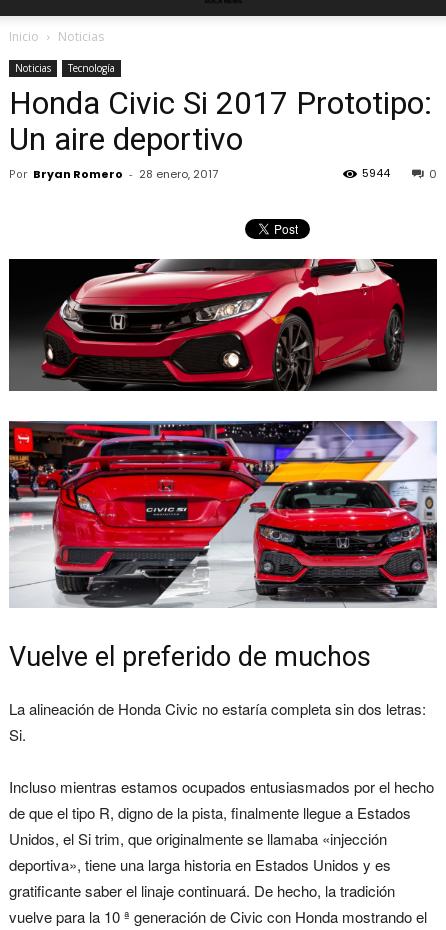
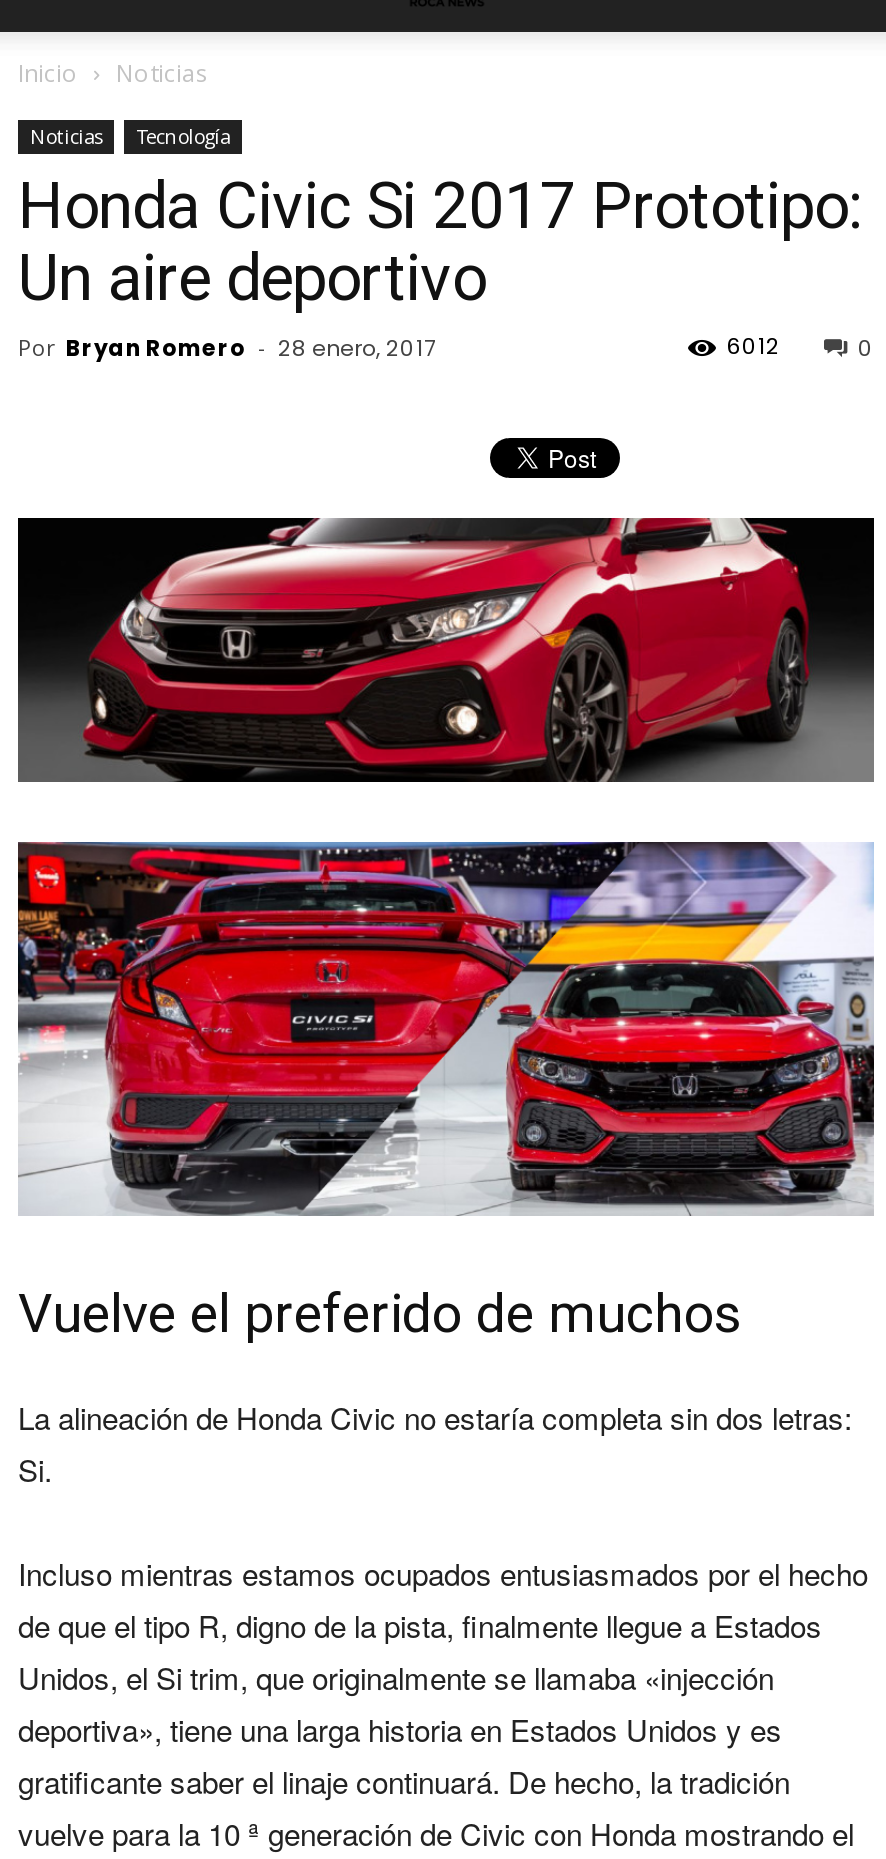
- 5944
+ 6012
